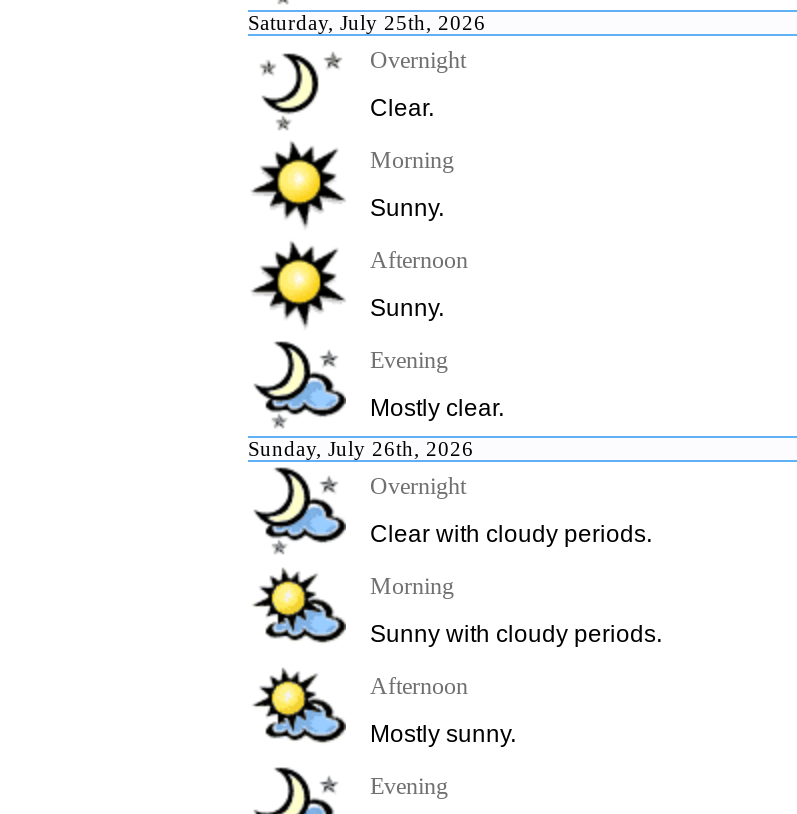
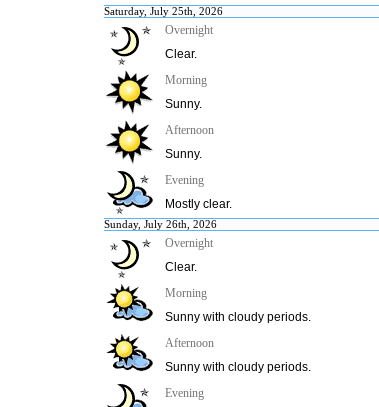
- [image]
- Clear with cloudy periods.
+ [image]
+ Clear.

- Mostly sunny.
+ Sunny with cloudy periods.
